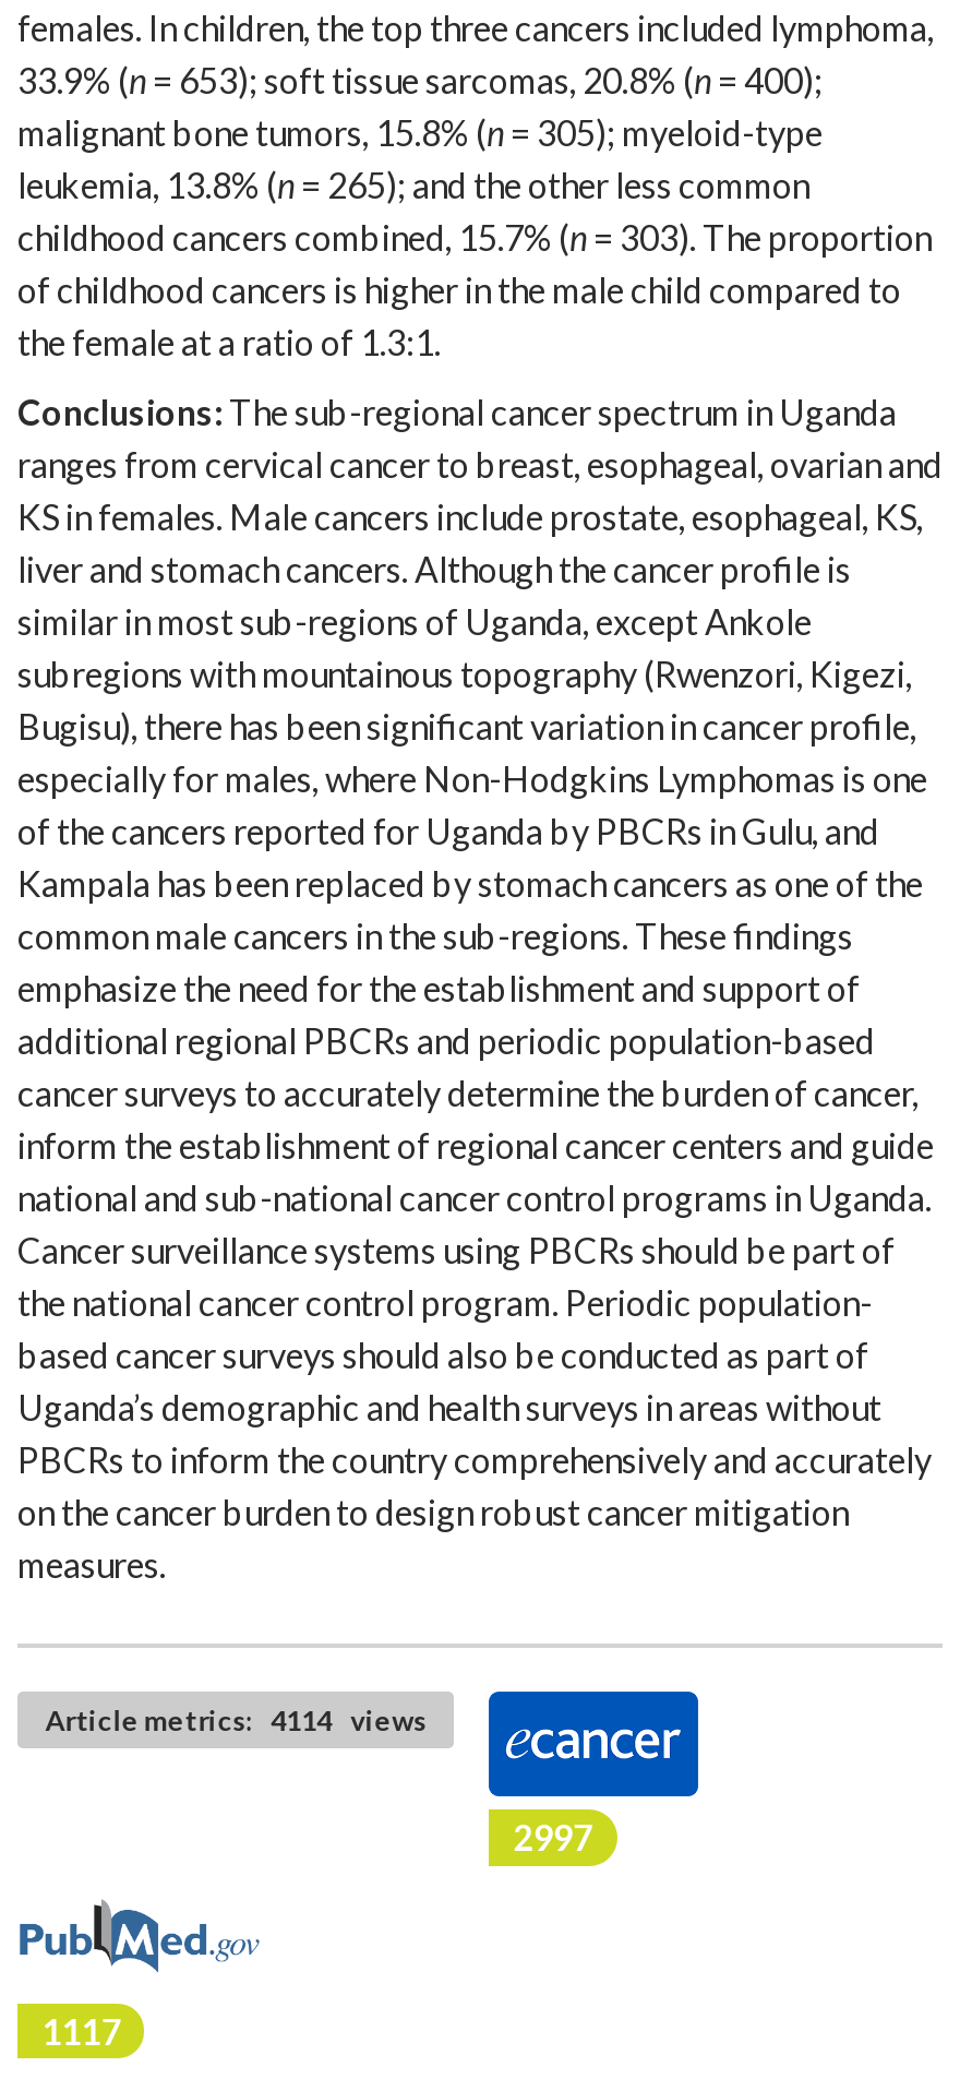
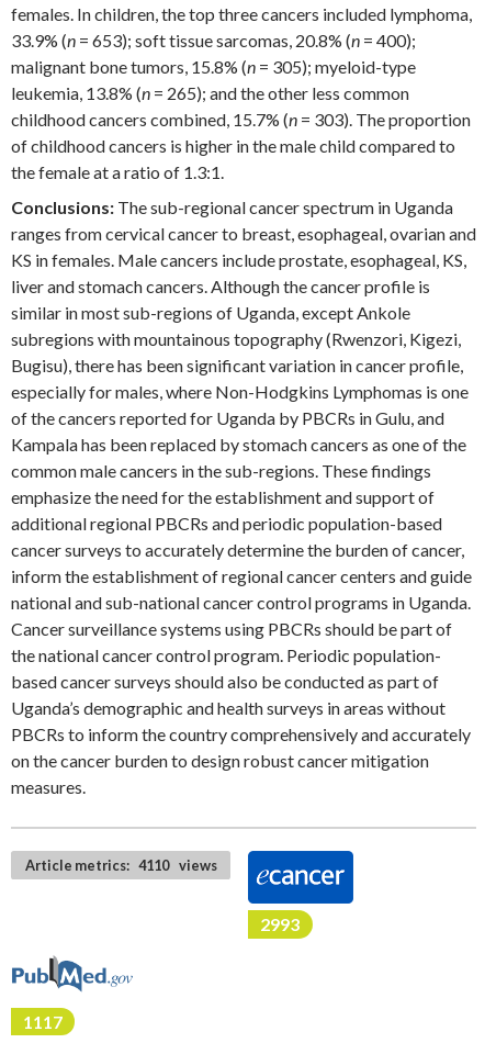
- Article metrics: 4114 views
+ Article metrics: 4110 views

- 2997
+ 2993
